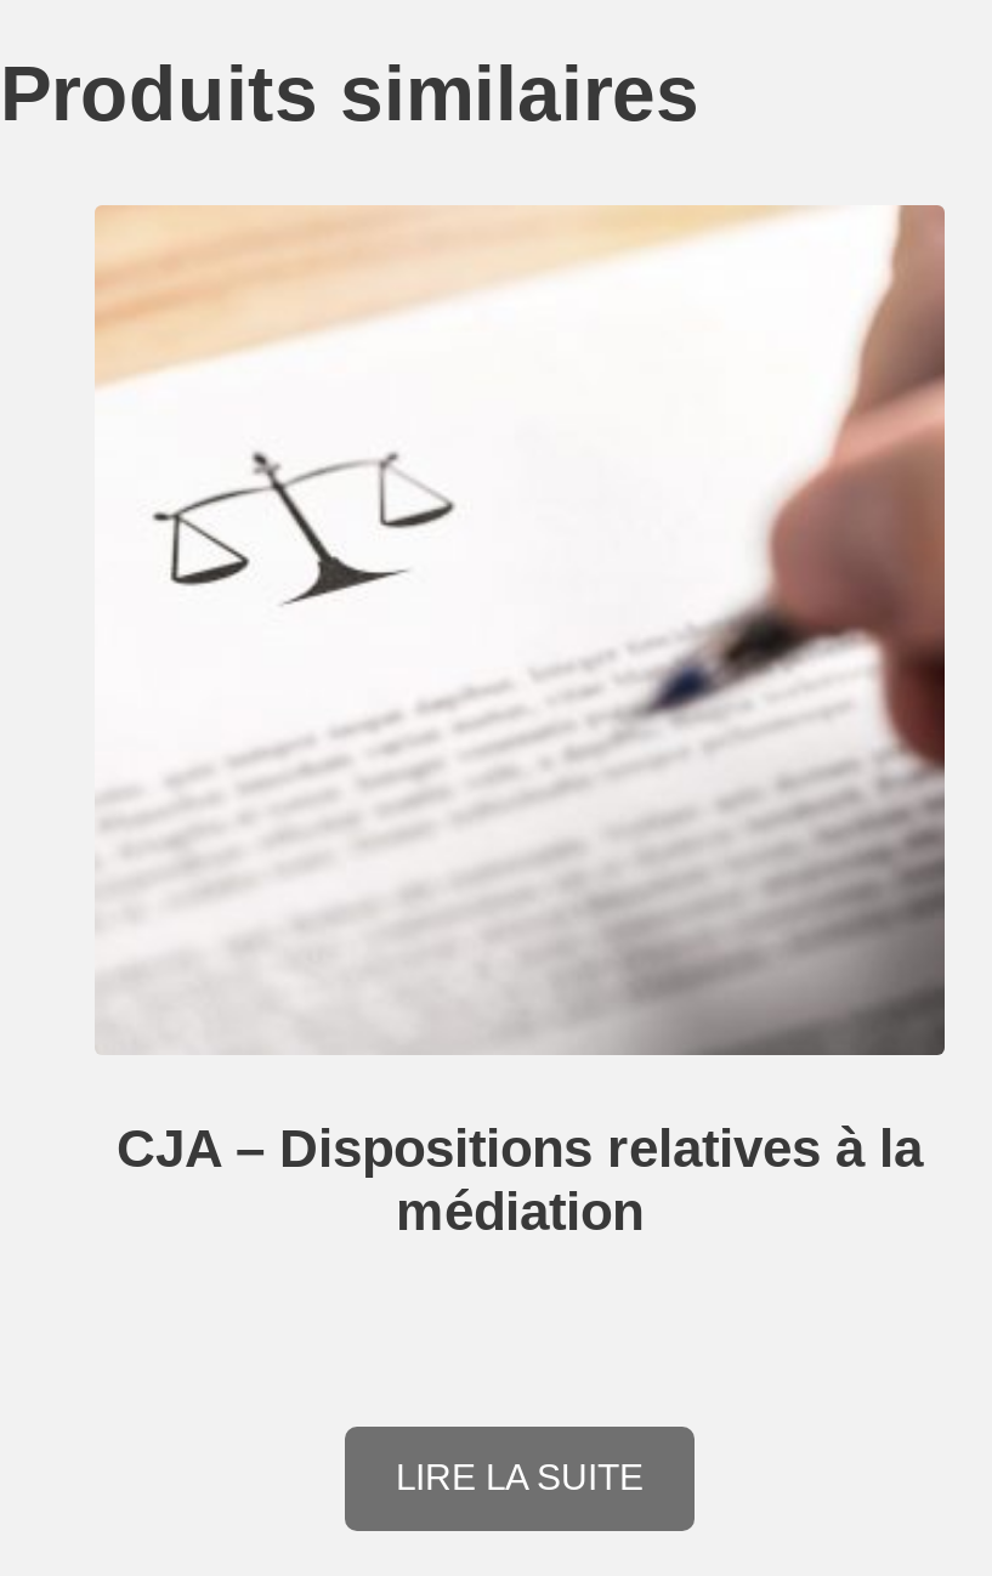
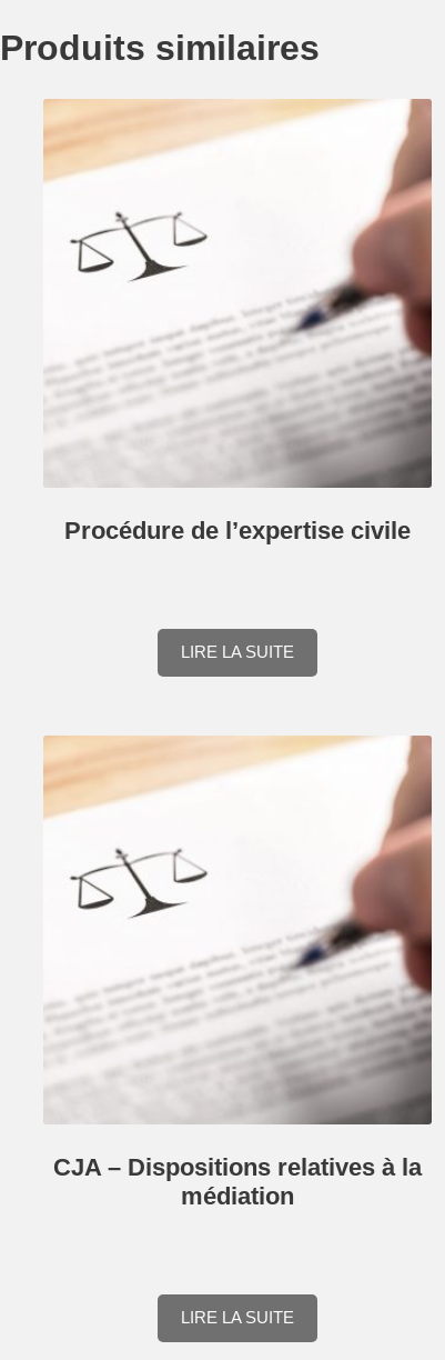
+ Procédure de l’expertise civile

+ LIRE LA SUITE
